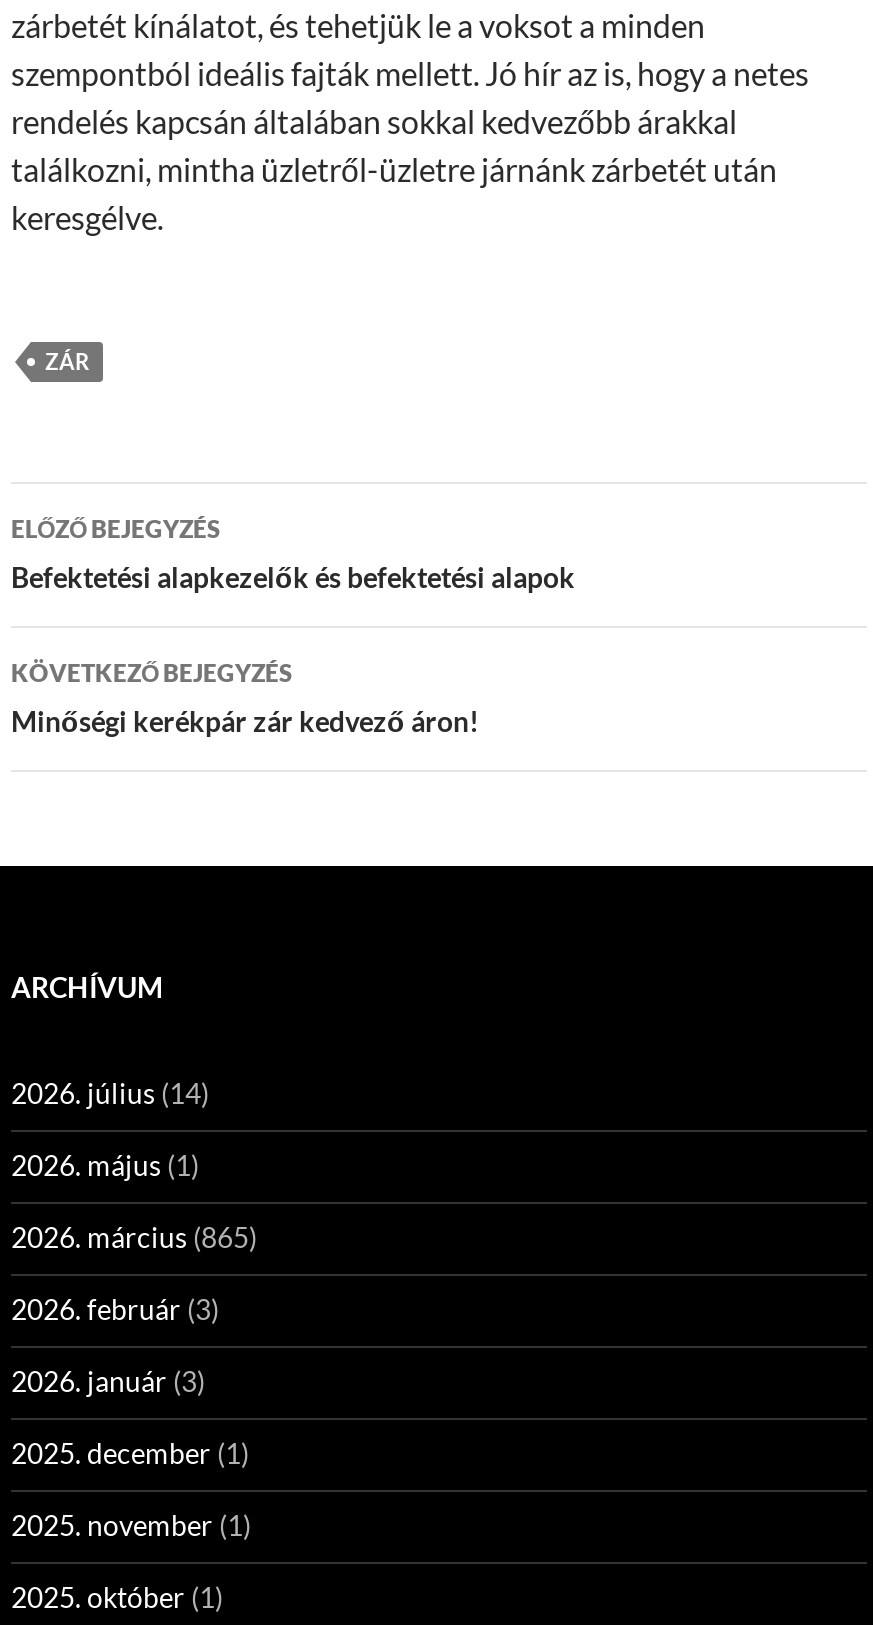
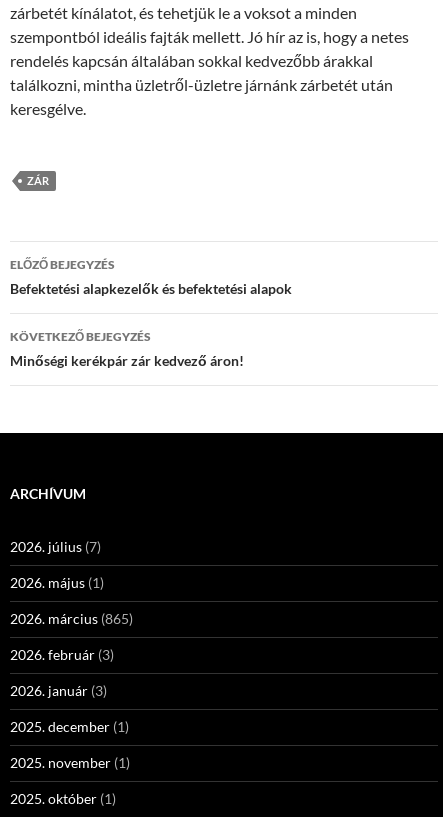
- 2026. július (14)
+ 2026. július (7)
